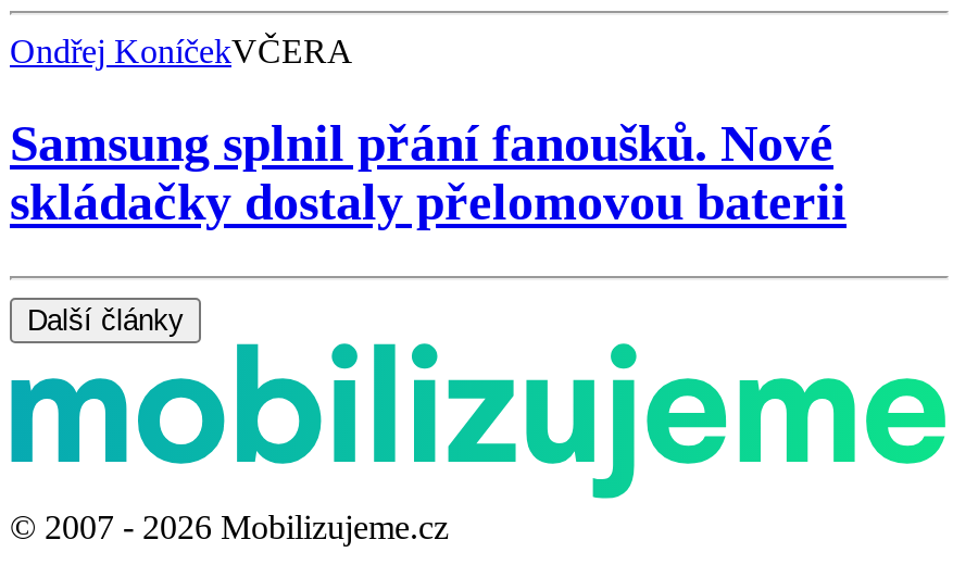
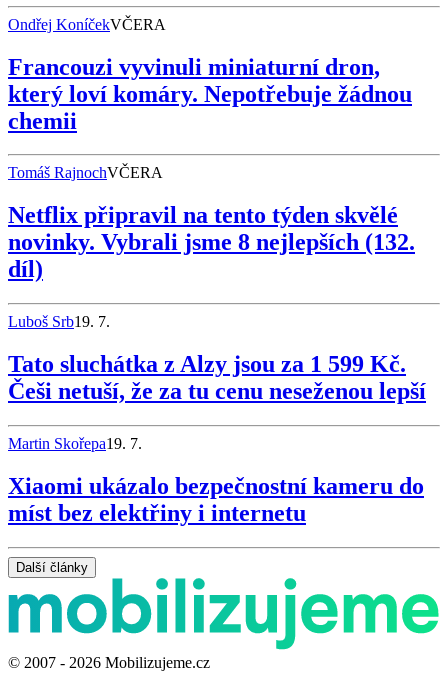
- Samsung splnil přání fanoušků. Nové
- skládačky dostaly přelomovou baterii
+ Francouzi vyvinuli miniaturní dron,
+ který loví komáry. Nepotřebuje žádnou
+ chemii
+ Tomáš RajnochVČERA
+ Netflix připravil na tento týden skvělé
+ novinky. Vybrali jsme 8 nejlepších (132.
+ díl)
+ Luboš Srb 19. 7.
+ Tato sluchátka z Alzy jsou za 1 599 Kč.
+ Češi netuší, že za tu cenu neseženou lepší
+ Martin Skořepa19. 7.
+ Xiaomi ukázalo bezpečnostní kameru do
+ míst bez elektřiny i internetu
